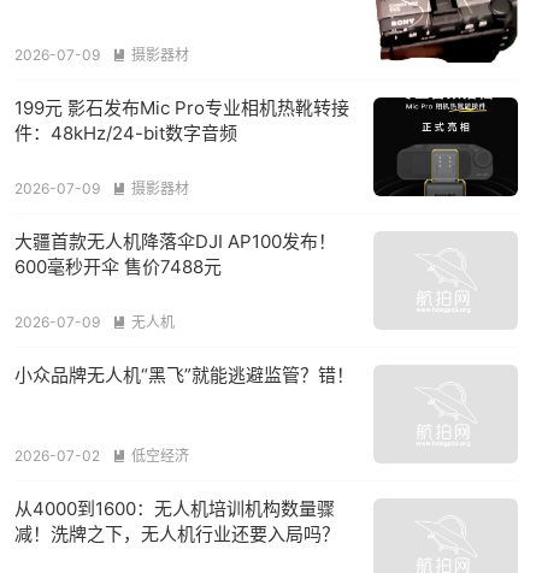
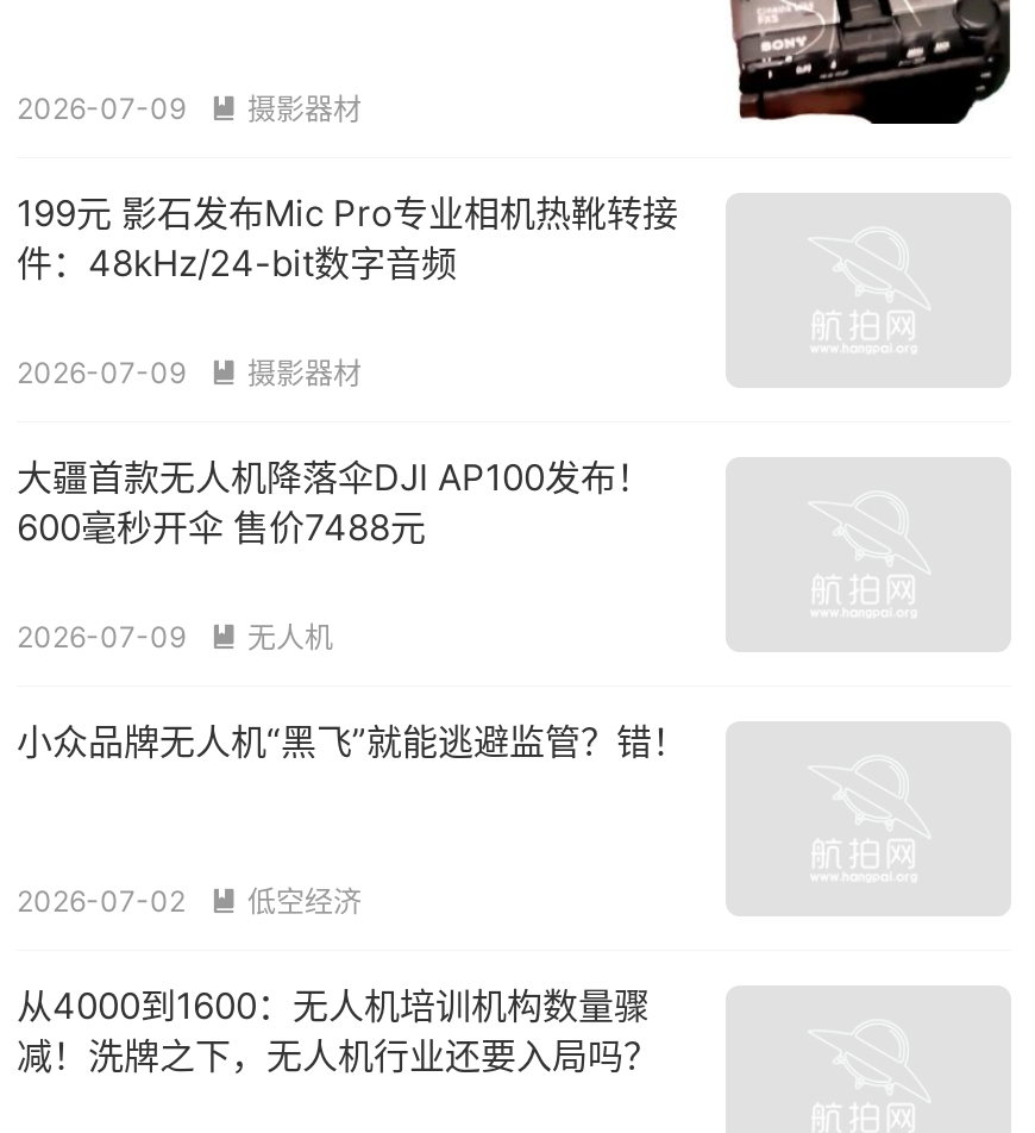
- [image]
